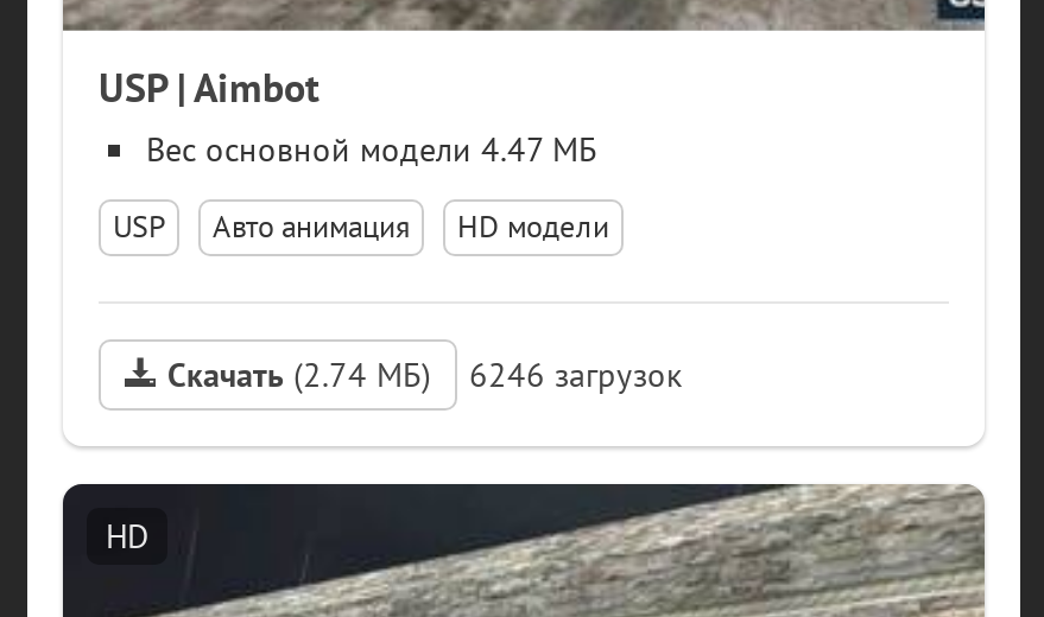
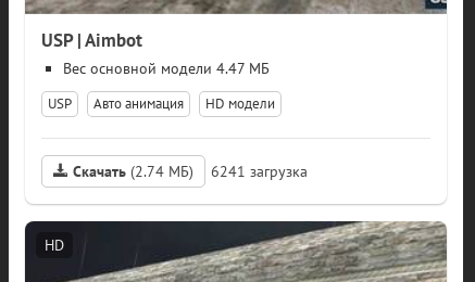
- Скачать (2.74 МБ) 6246
+ Скачать (2.74 МБ) 6241
